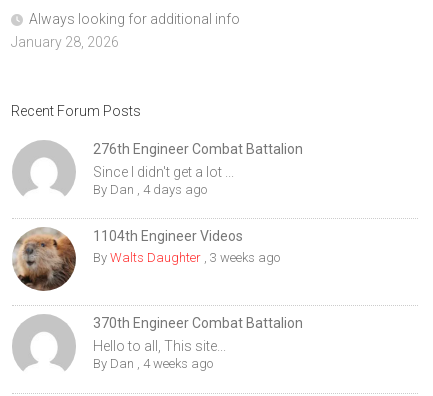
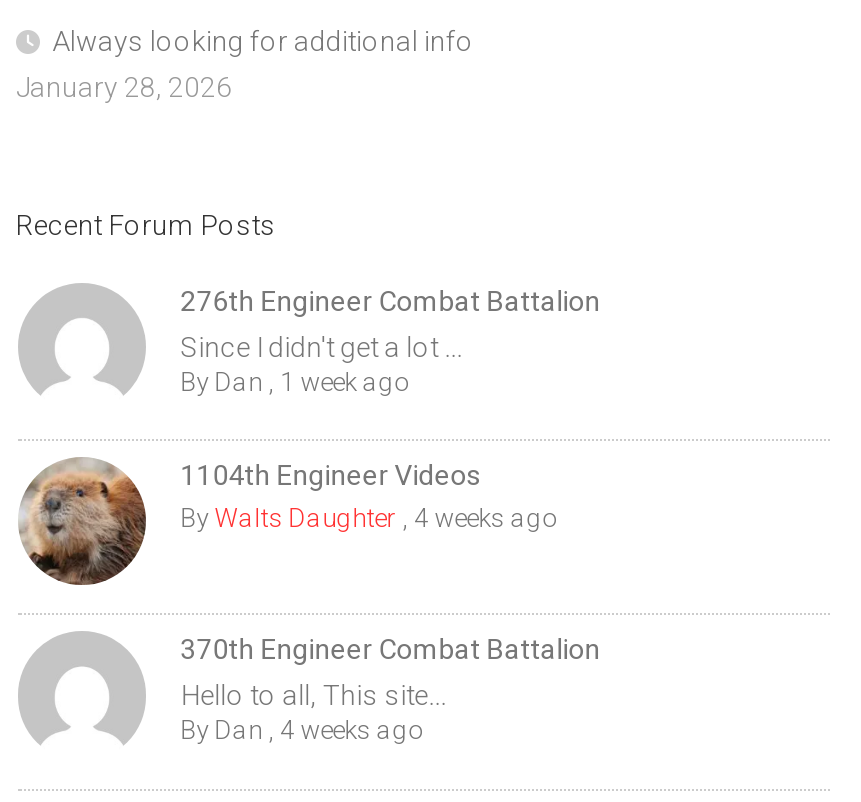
- By Dan, 4 days ago
+ By Dan, 1 week ago

- By Walts Daughter, 3 weeks ago
+ By Walts Daughter, 4 weeks ago
